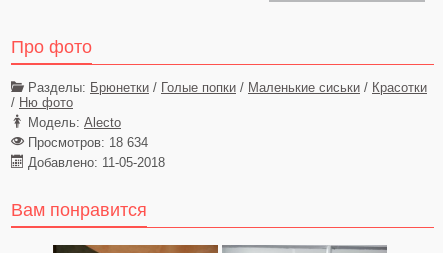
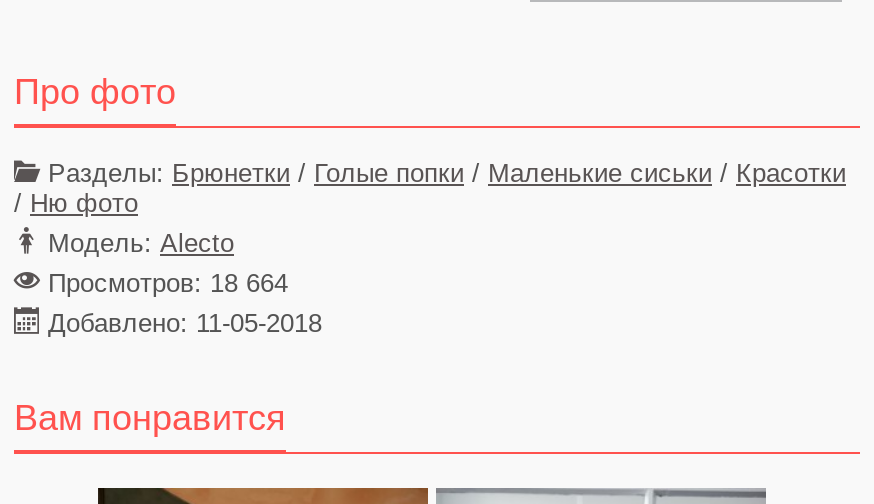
- Просмотров: 18 634
+ Просмотров: 18 664
